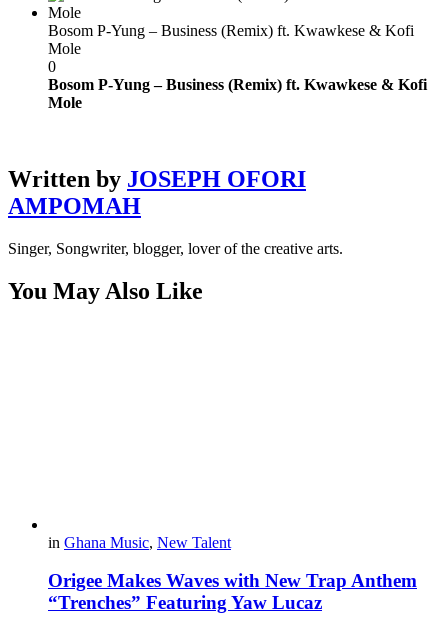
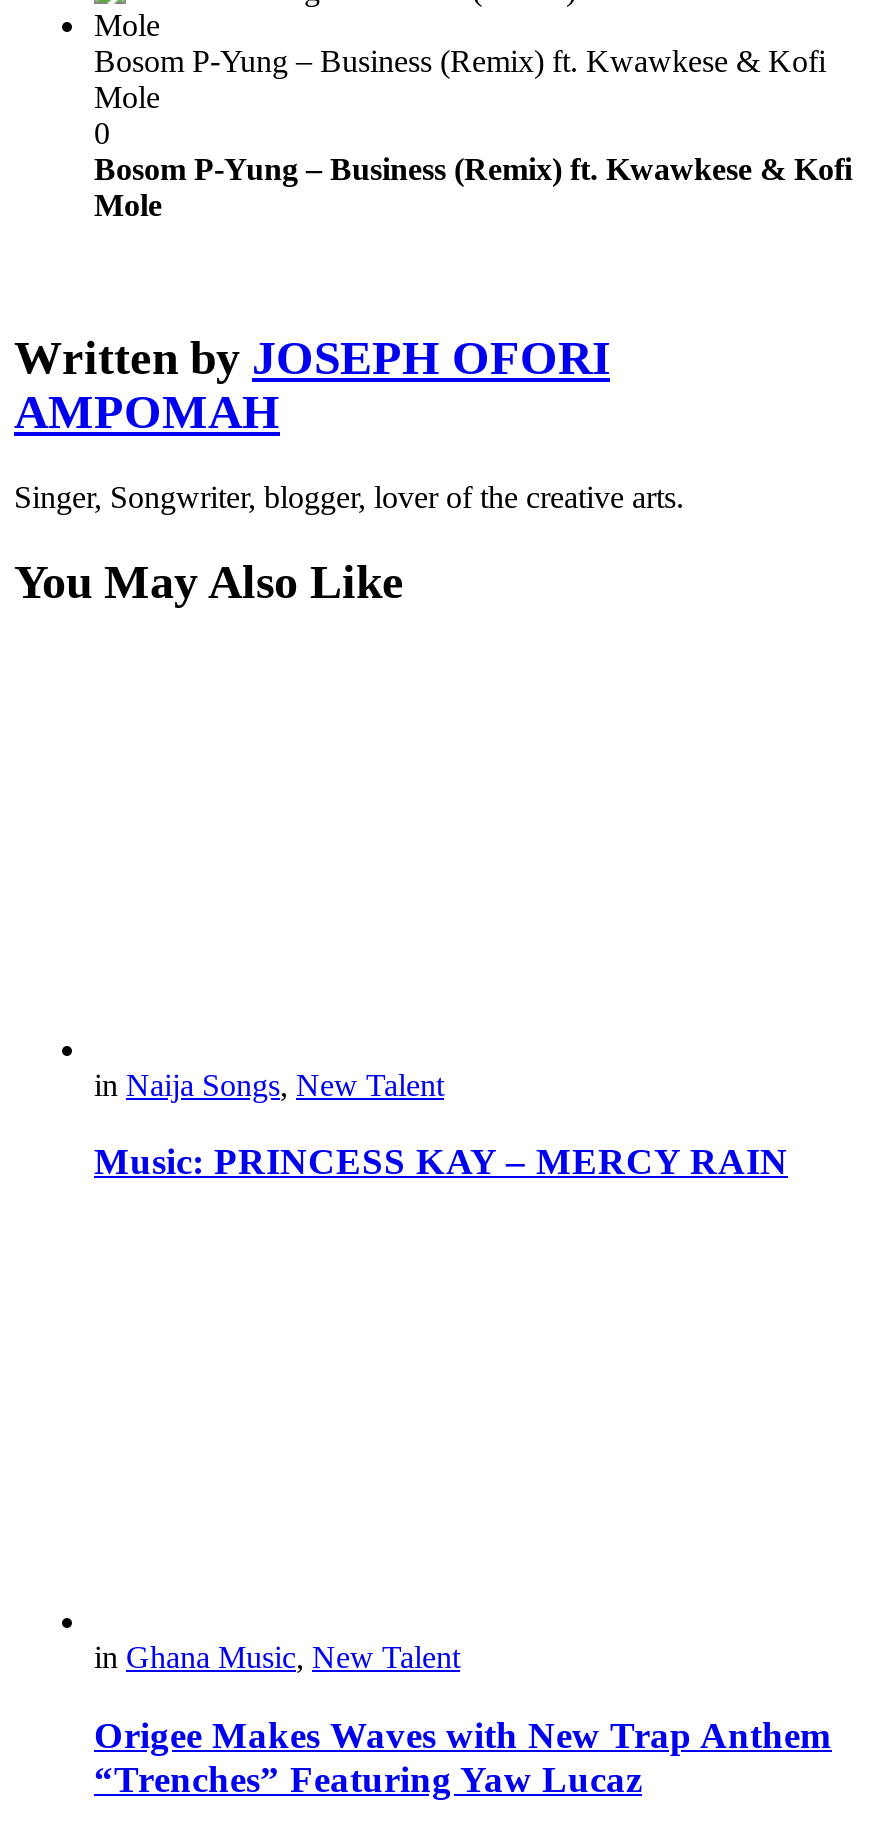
+ in Naija Songs, New Talent
+ Music: PRINCESS KAY – MERCY RAIN
